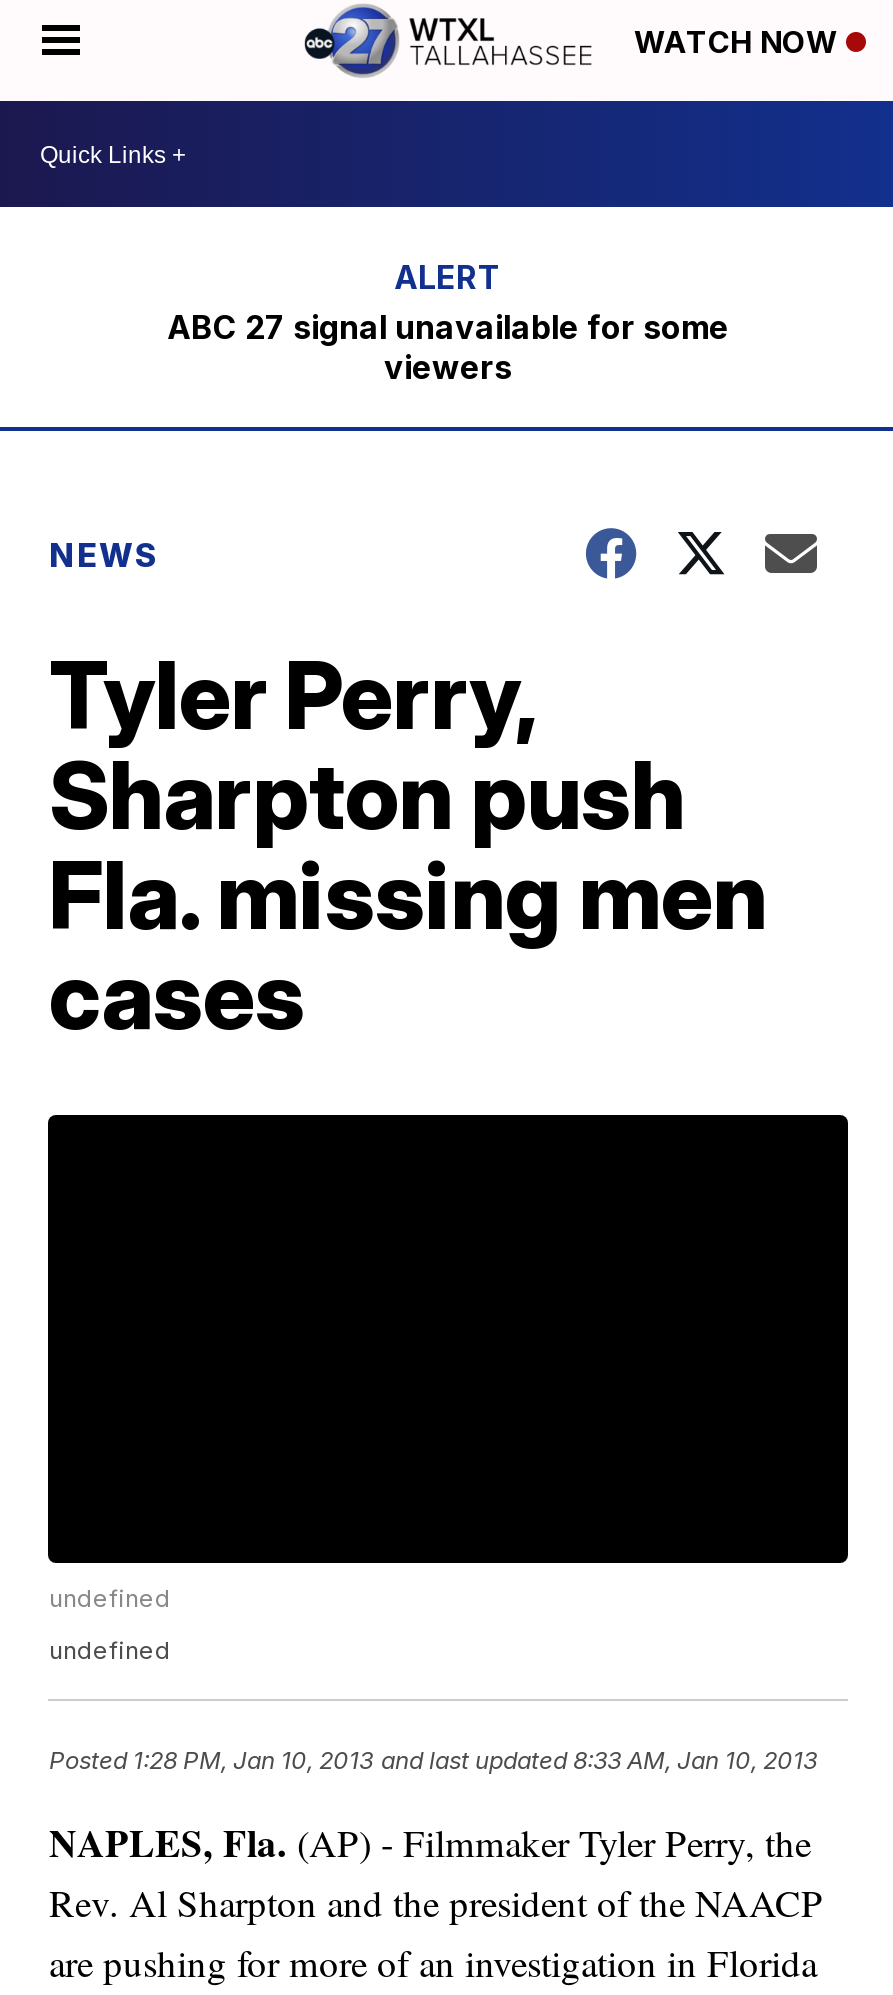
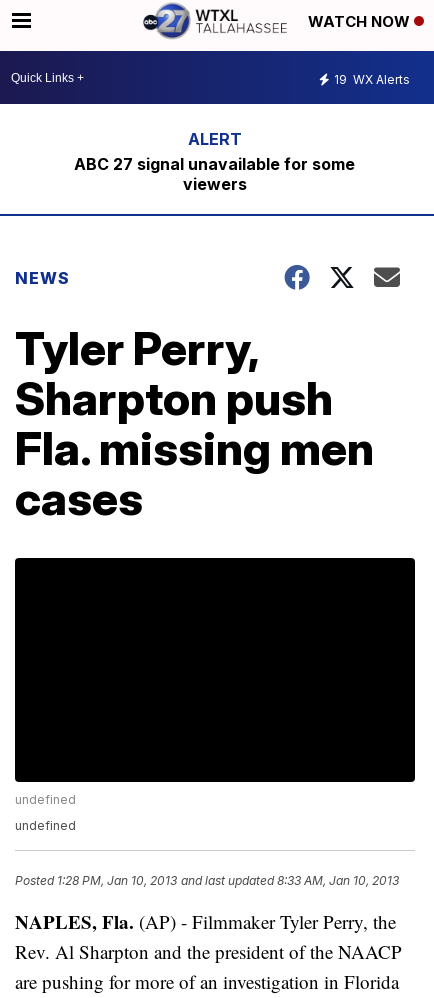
+ 19 WX Alerts
